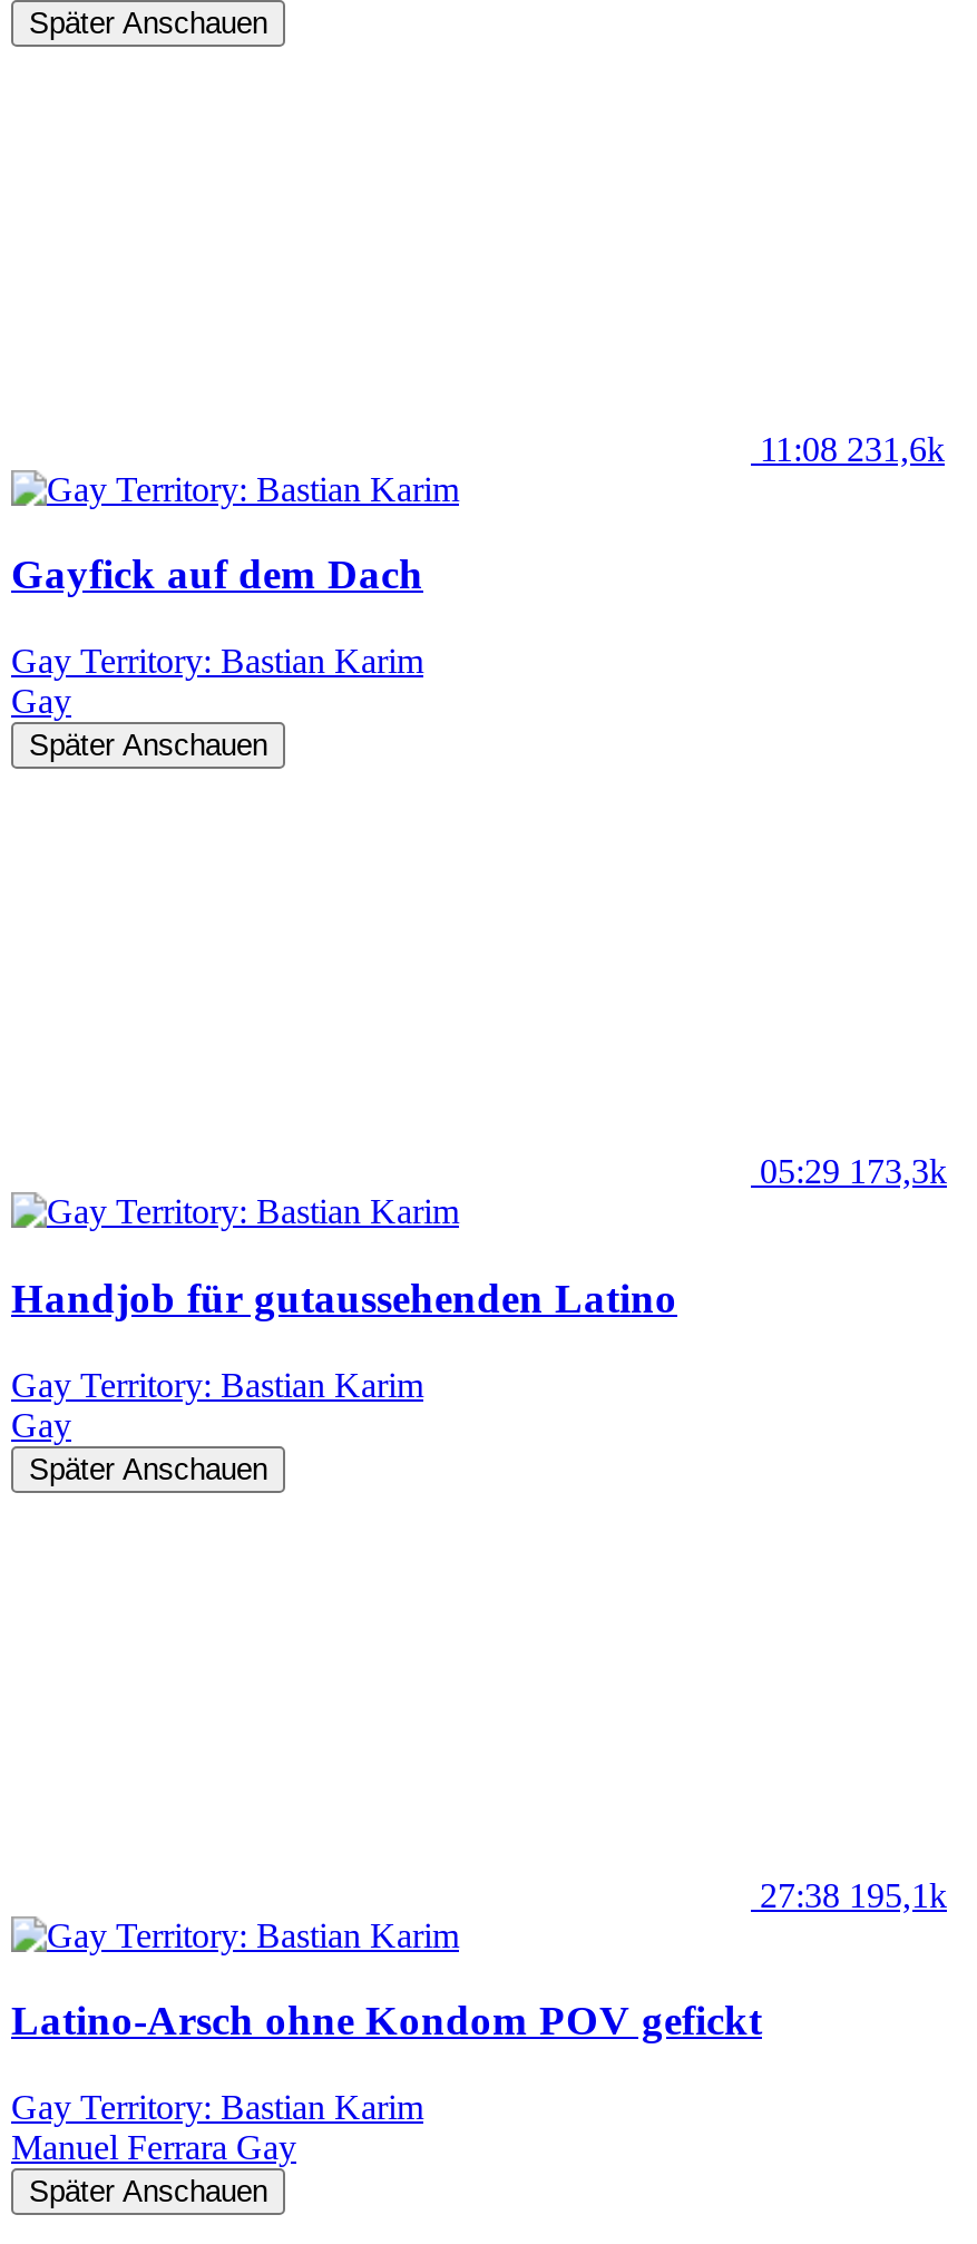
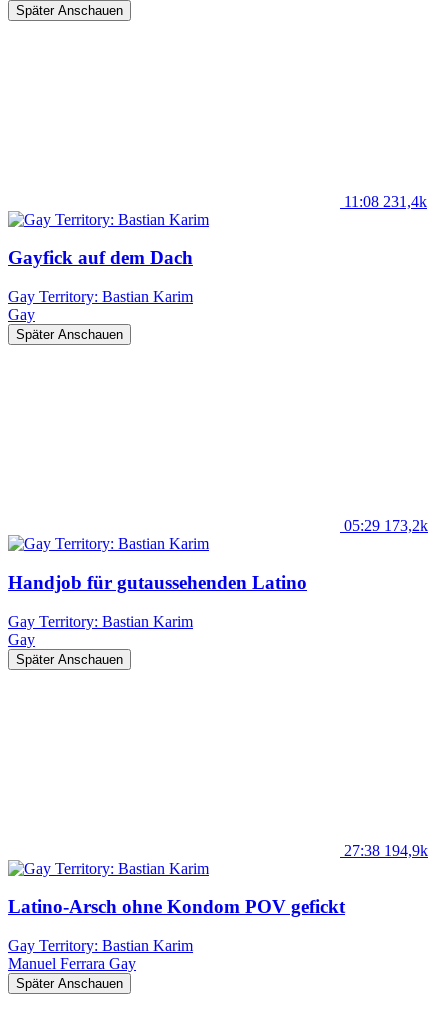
- 11:08 231,6k
+ 11:08 231,4k

- 05:29 173,3k
+ 05:29 173,2k

- 27:38 195,1k
+ 27:38 194,9k
